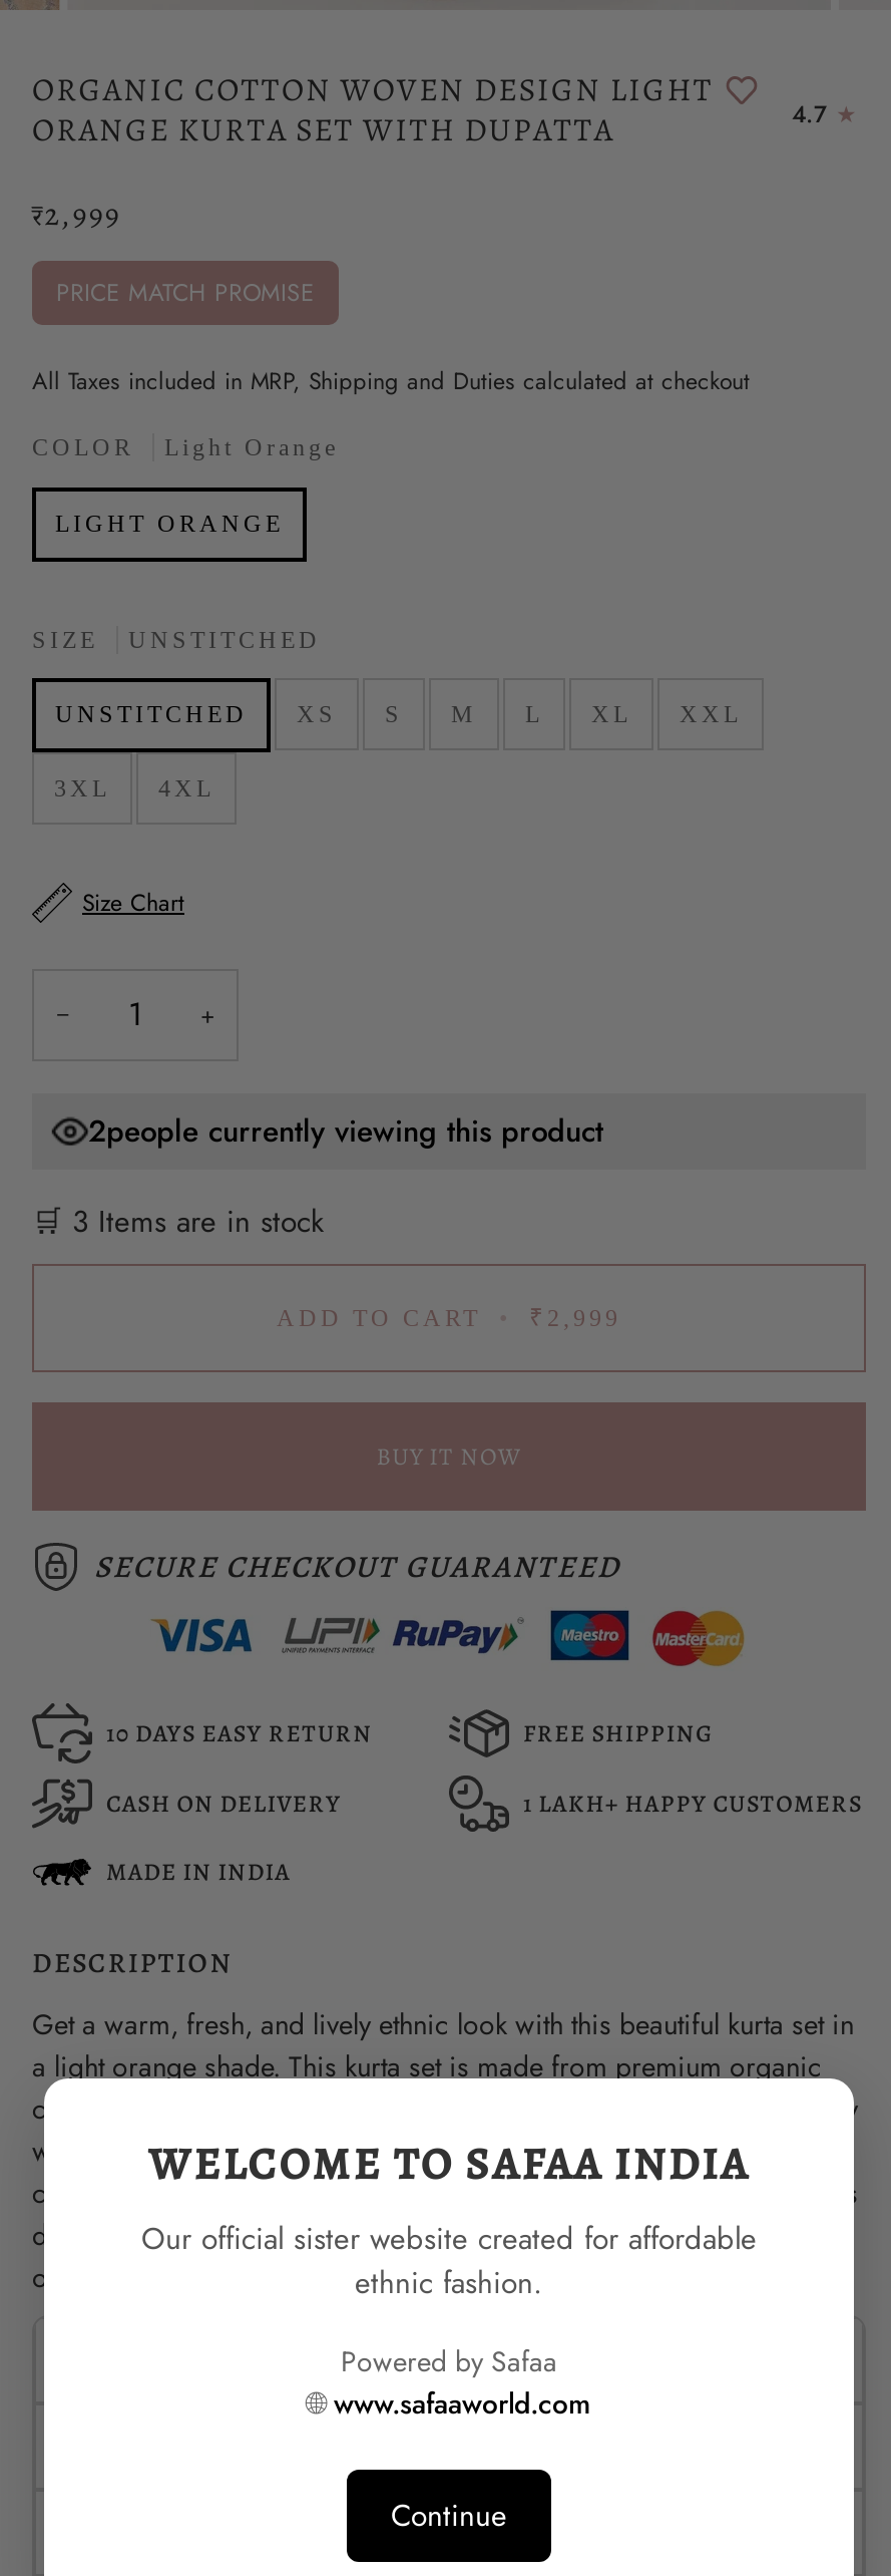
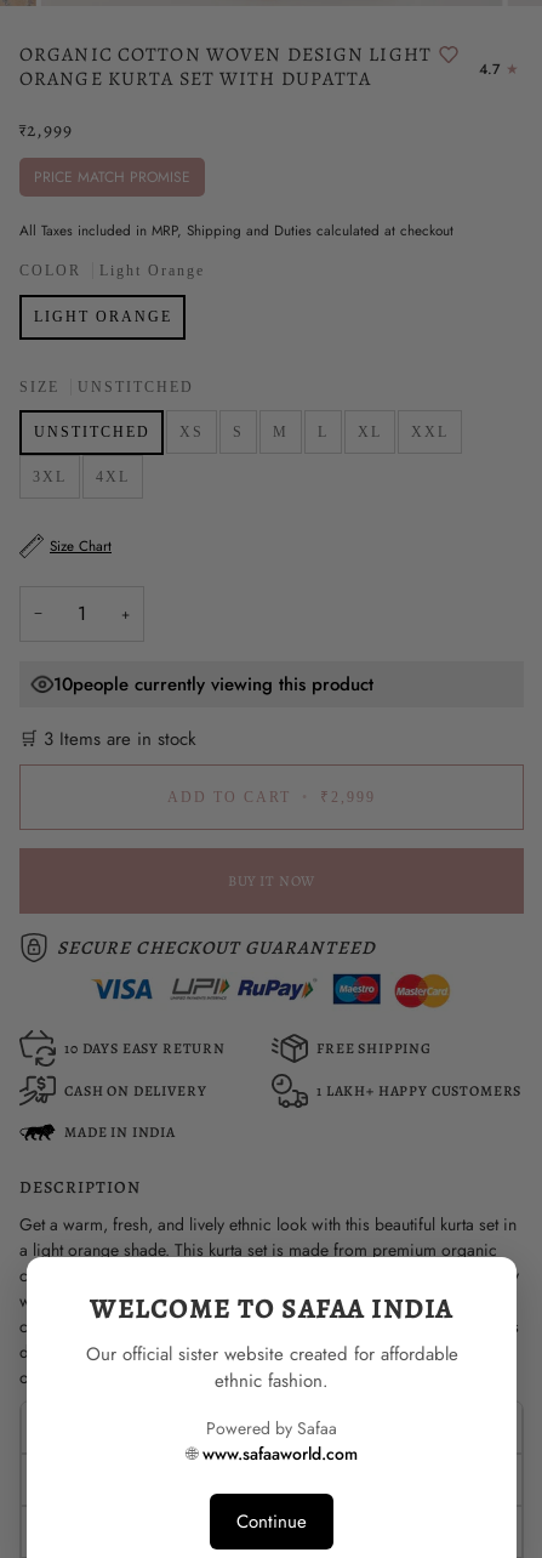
- 2people currently viewing this product
+ 10people currently viewing this product
